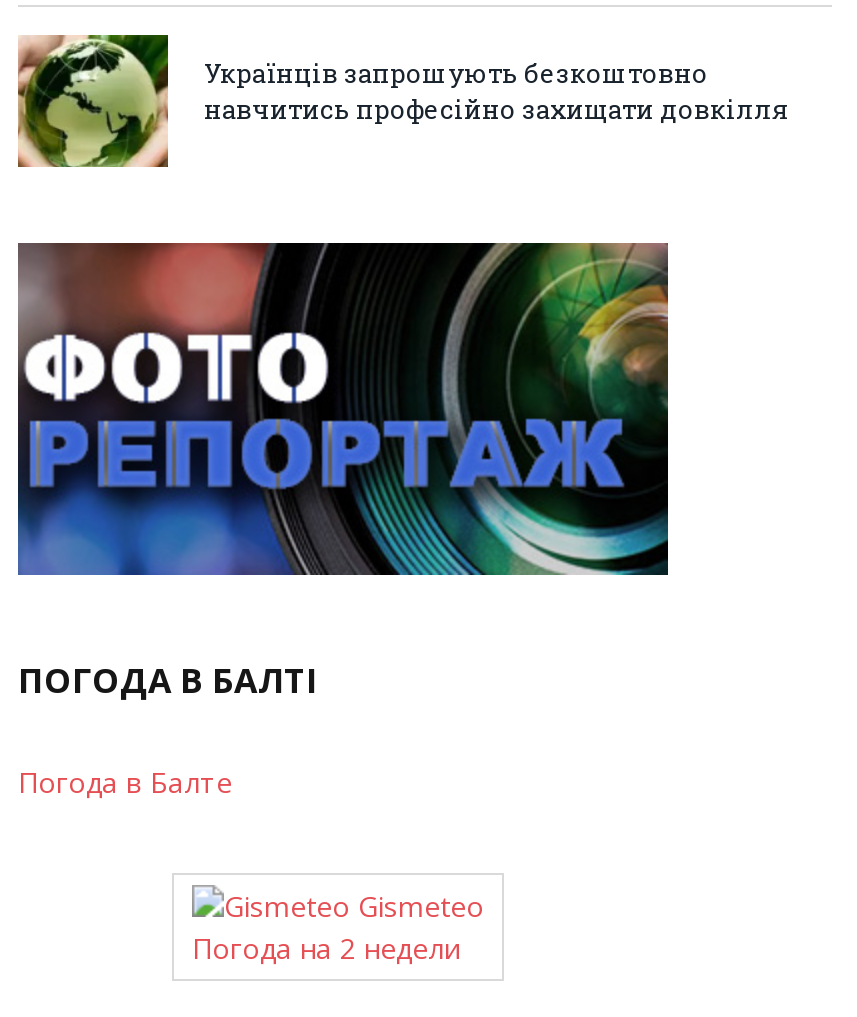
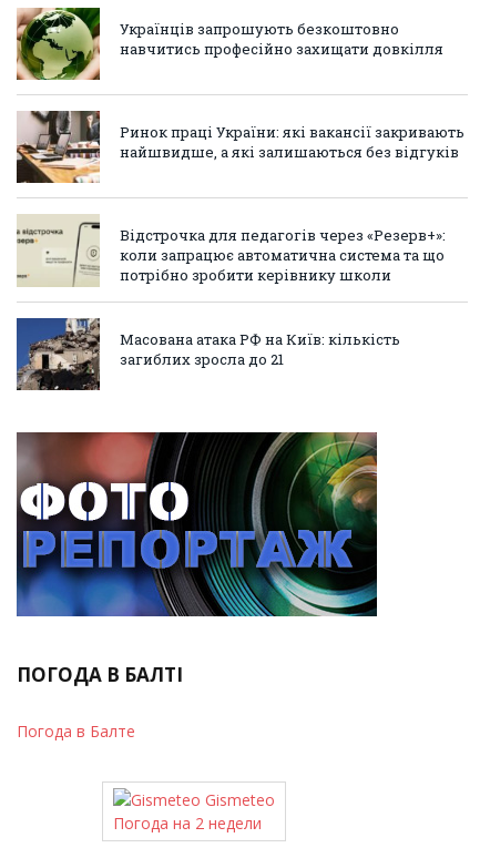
+ [image]

+ [image]
+ Ринок праці України: які вакансії закривають
+ найшвидше, а які залишаються без відгуків

+ [image]
+ Відстрочка для педагогів через «Резерв+»:
+ коли запрацює автоматична система та що
+ потрібно зробити керівнику школи
+ Масована атака РФ на Київ: кількість
+ загиблих зросла до 21
